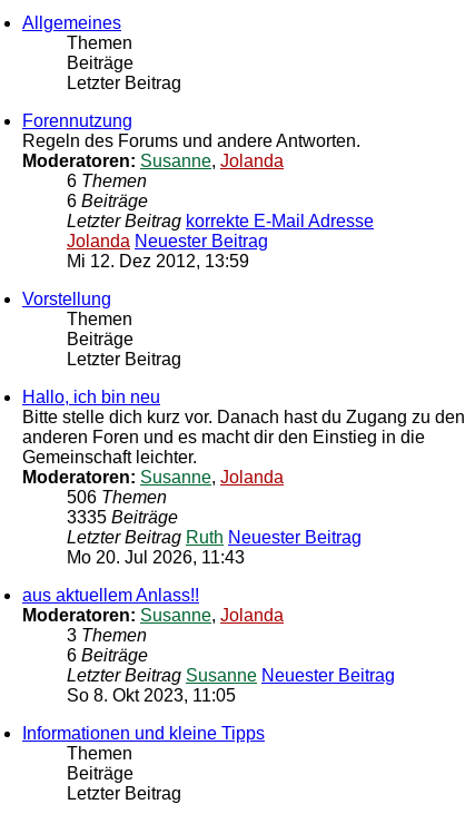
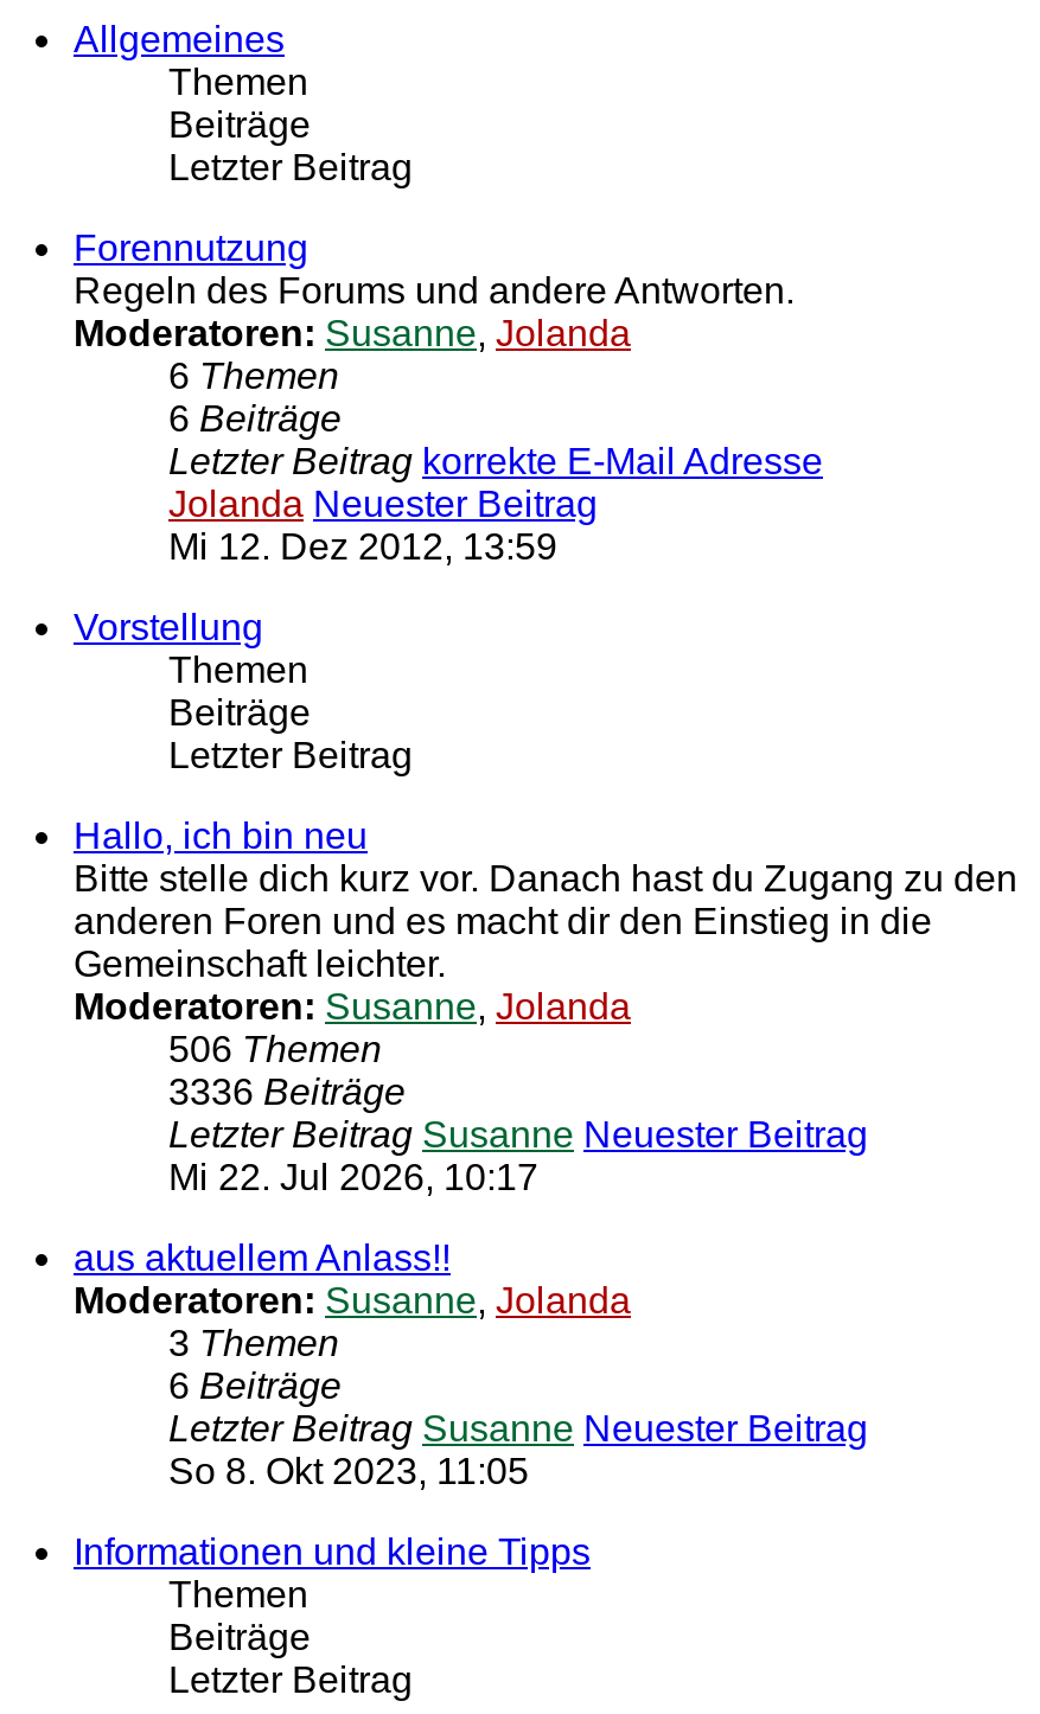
- 3335 Beiträge
+ 3336 Beiträge

- Letzter Beitrag Ruth Neuester Beitrag
+ Letzter Beitrag Susanne Neuester Beitrag

- Mo 20. Jul 2026, 11:43
+ Mi 22. Jul 2026, 10:17
